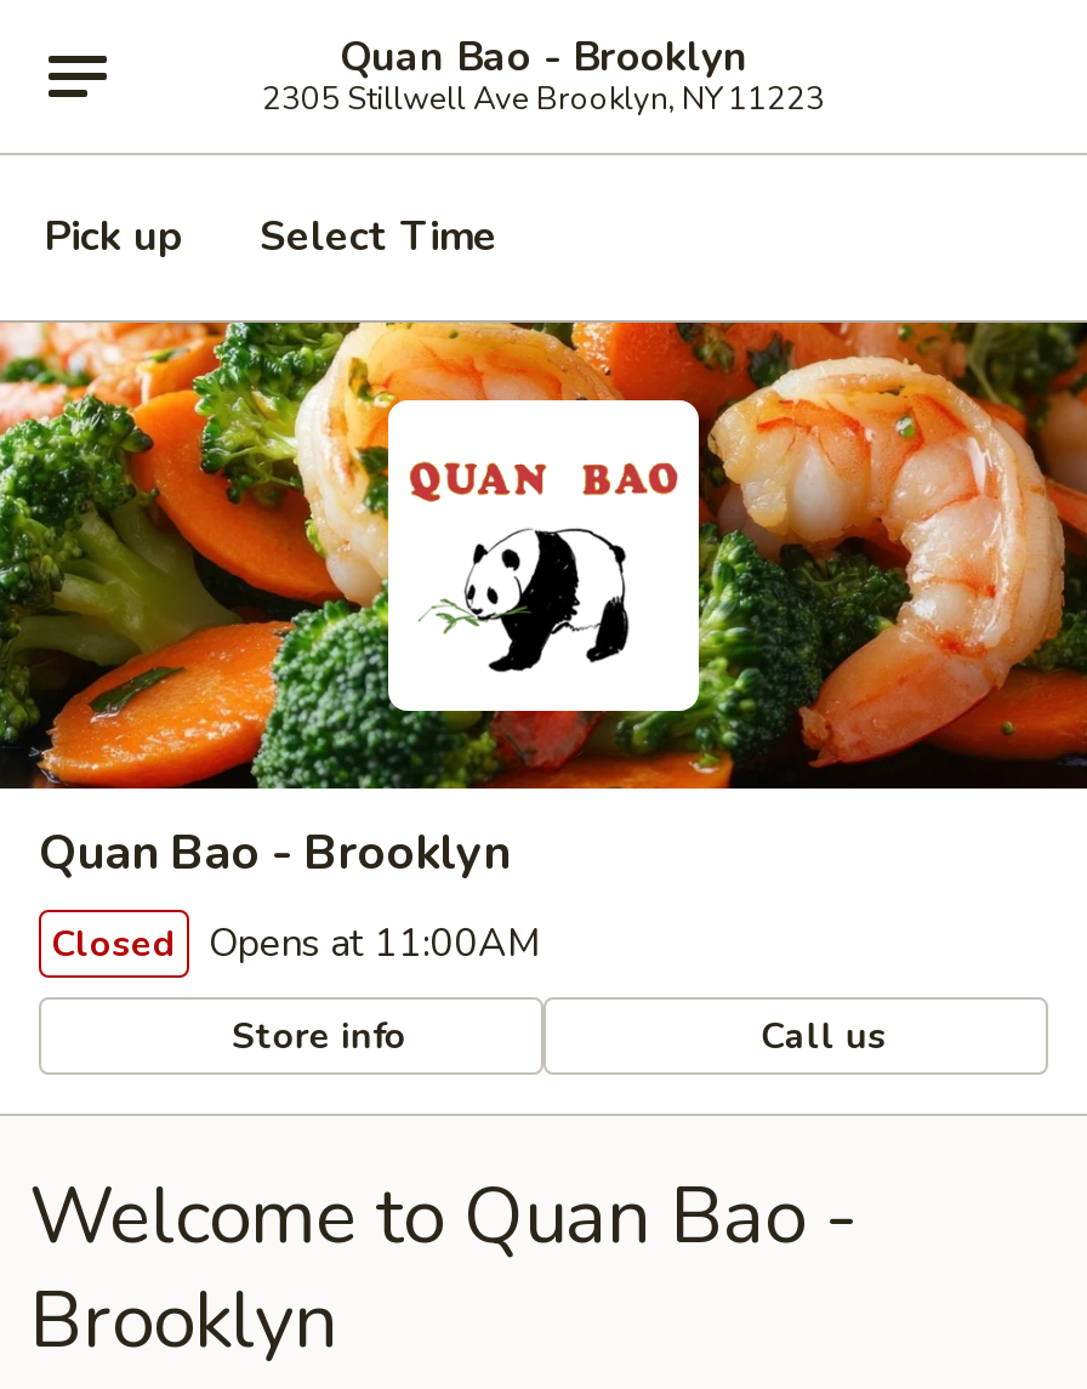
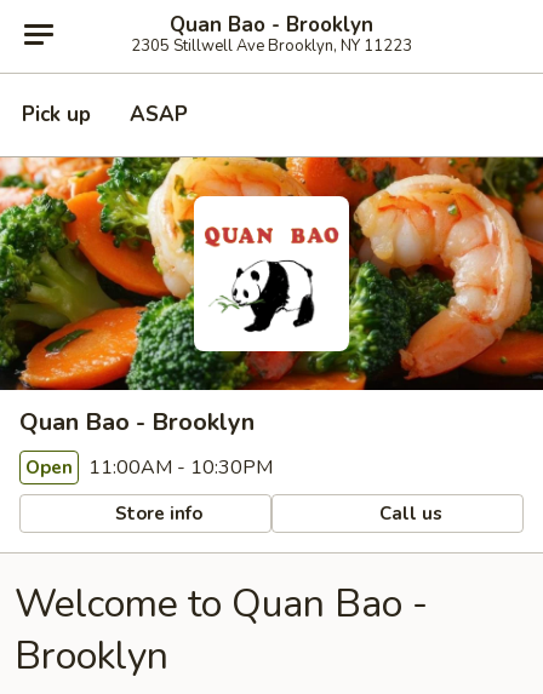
- Select Time
+ ASAP

- Closed Opens at 11:00AM
+ Open 11:00AM - 10:30PM
